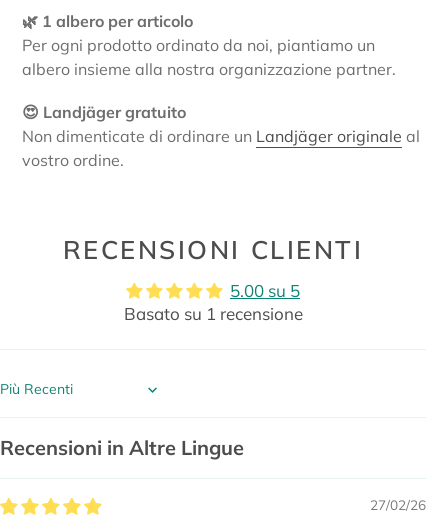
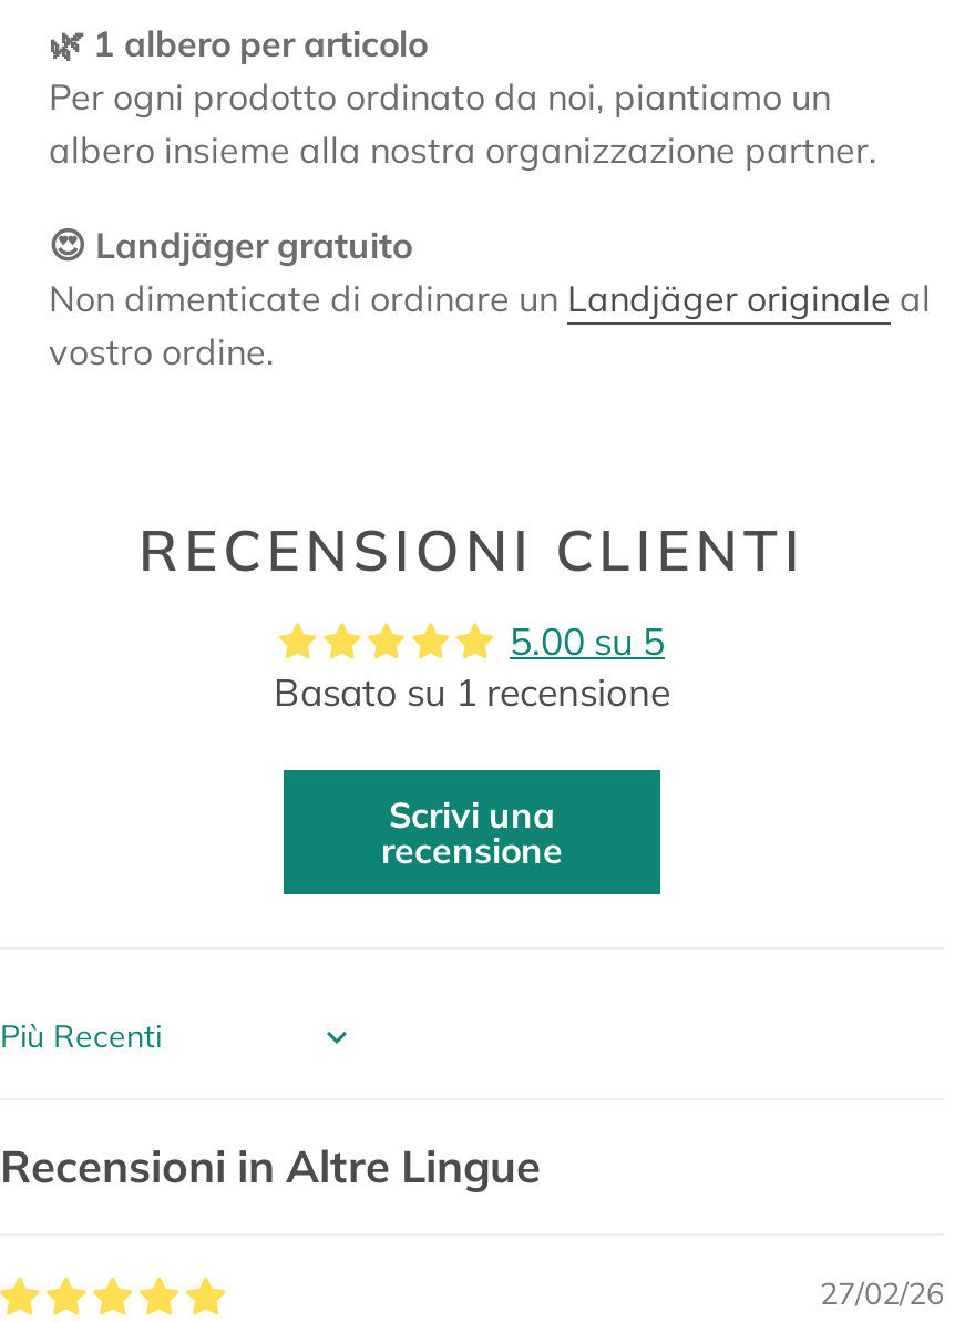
+ Scrivi una
+ recensione
